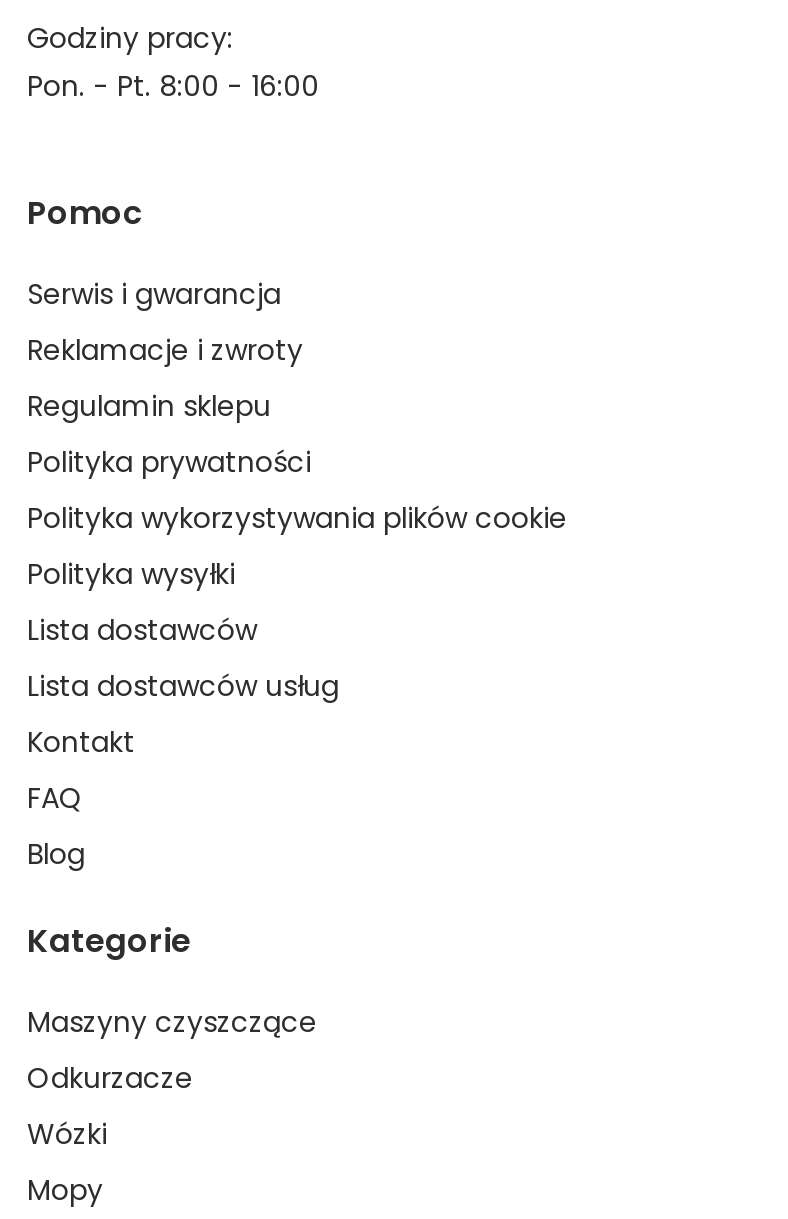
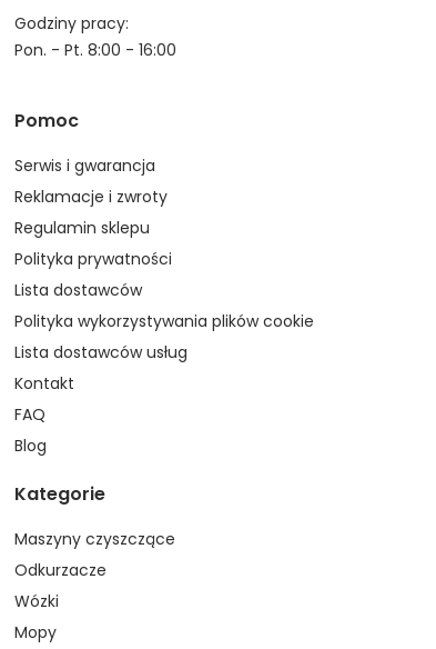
moved down: Polityka wykorzystywania plików cookie

- Polityka wysyłki

moved up: Lista dostawców
